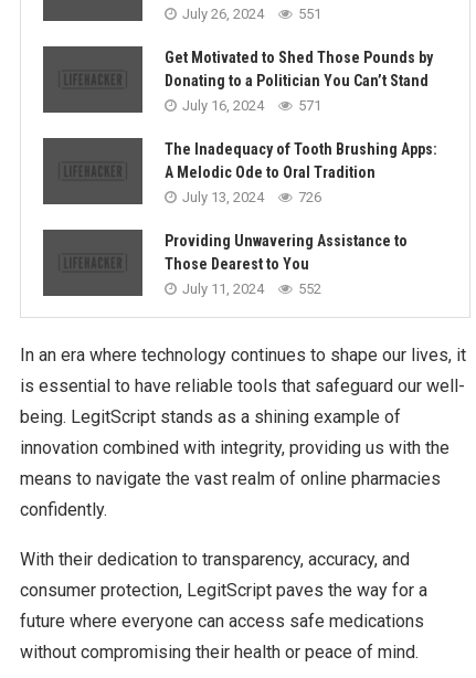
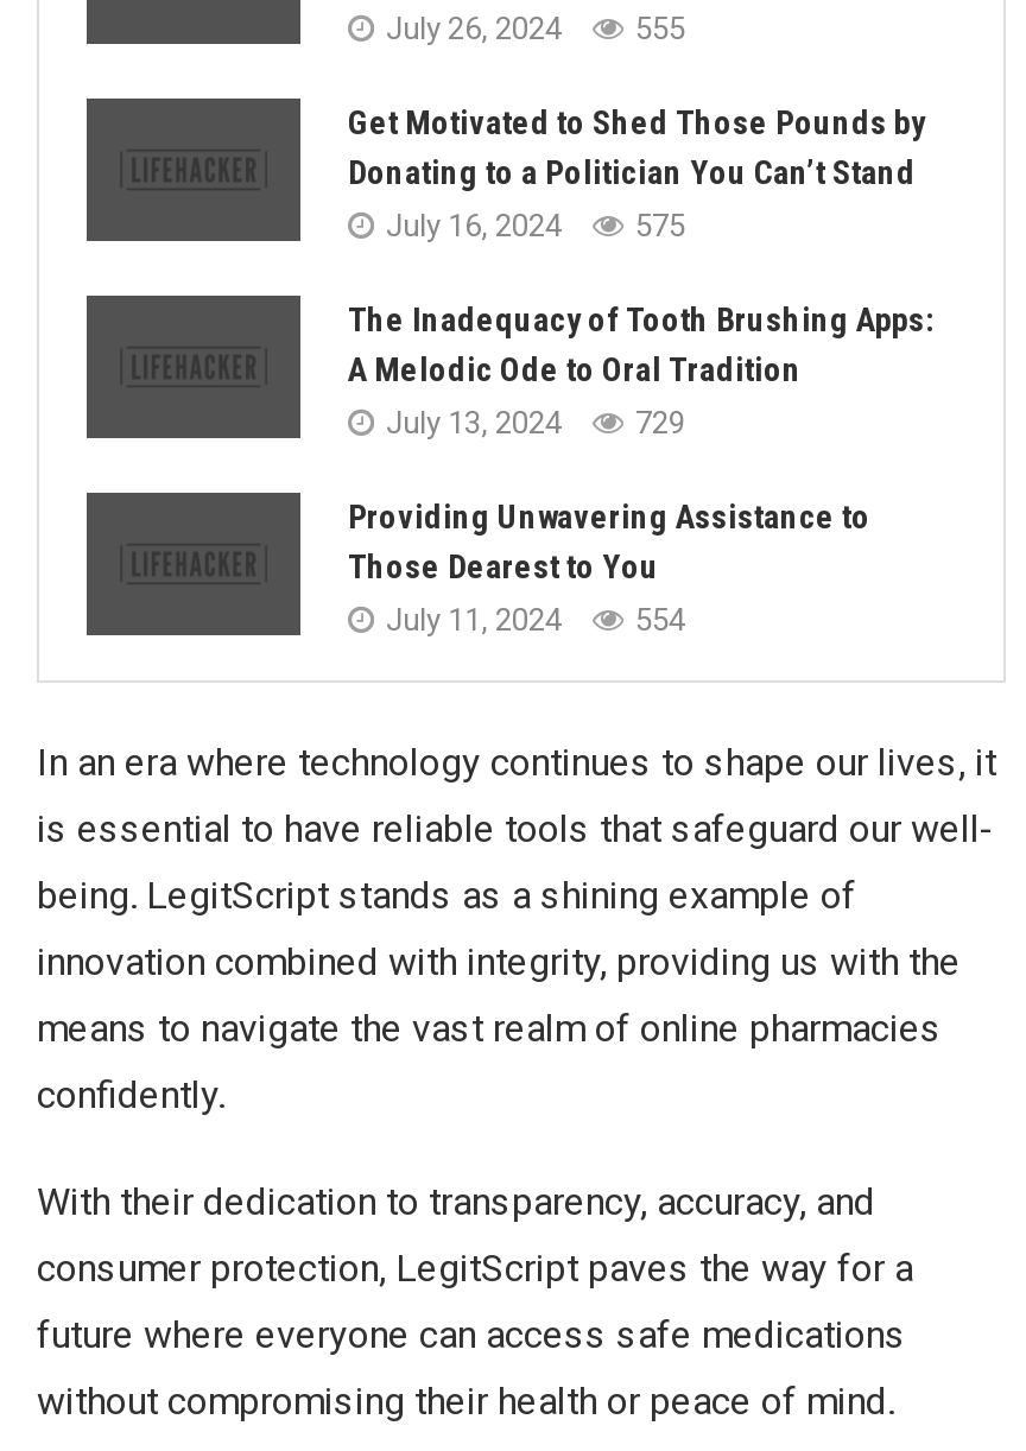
- 551
+ 555

- 571
+ 575

- 726
+ 729

- 552
+ 554
